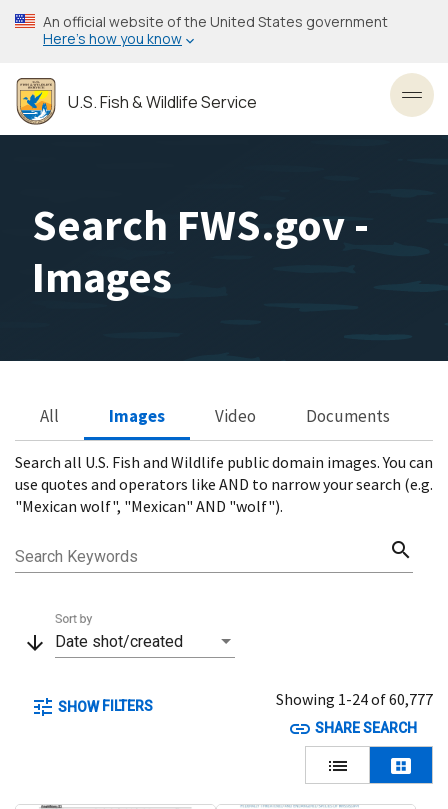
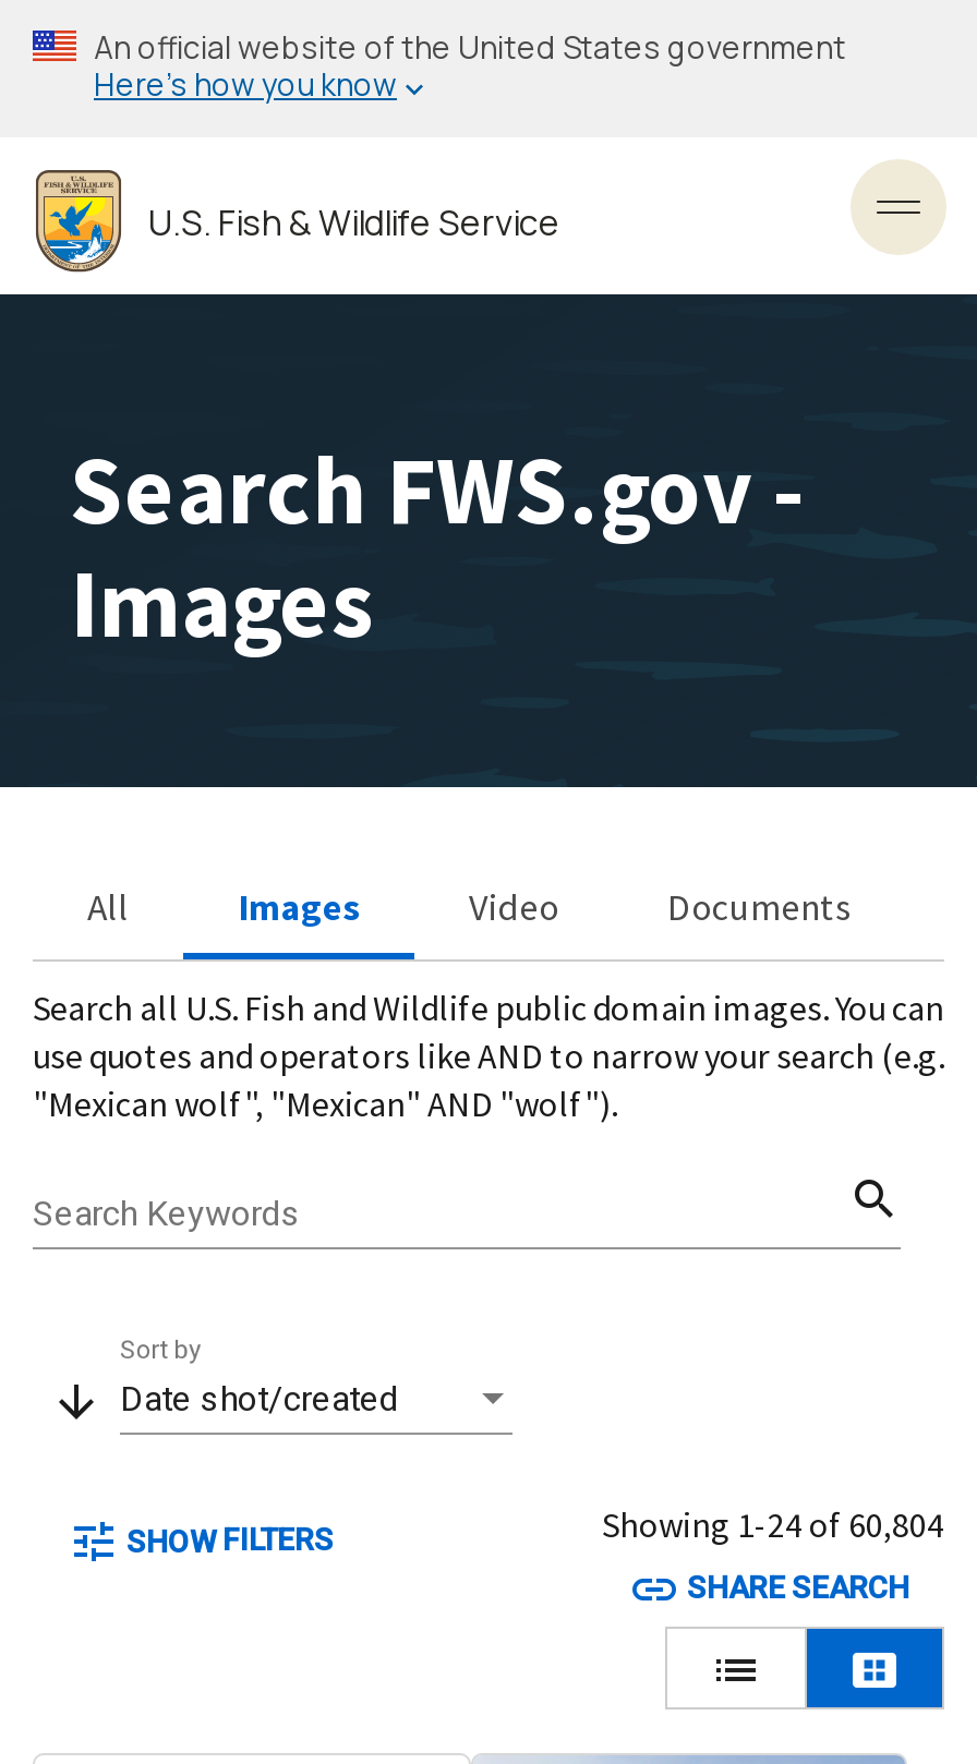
- Showing 1-24 of 60,777
+ Showing 1-24 of 60,804
